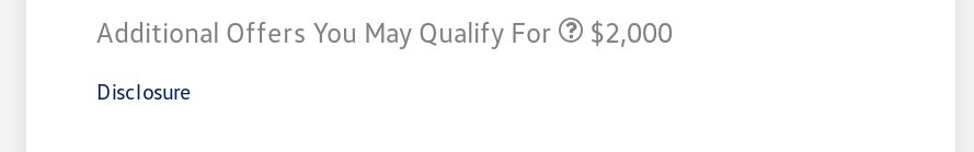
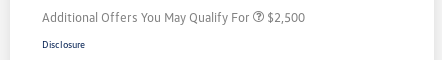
- Additional Offers You May Qualify For $2,000
+ Additional Offers You May Qualify For $2,500
